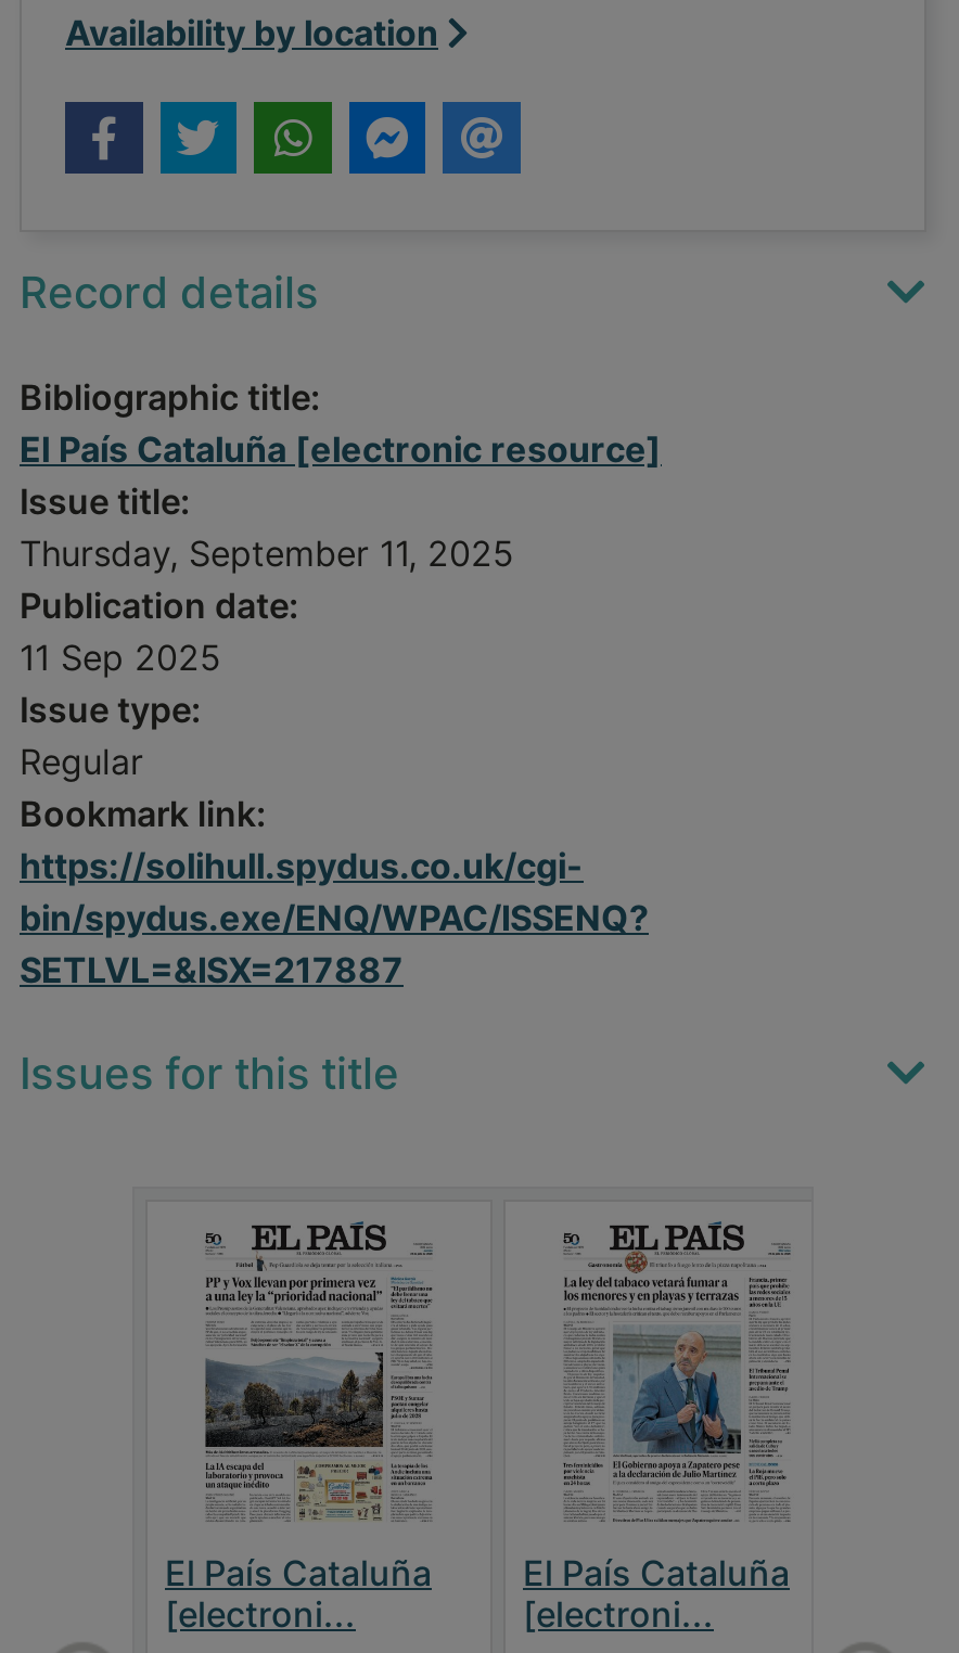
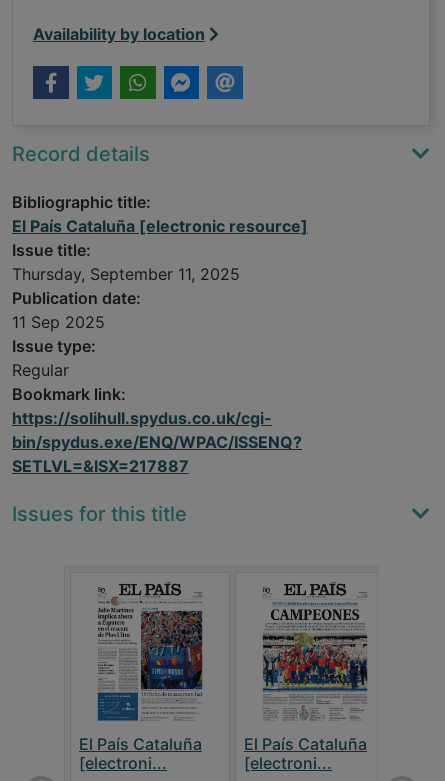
- [image]
+ [image]

- [image]
+ [image]
